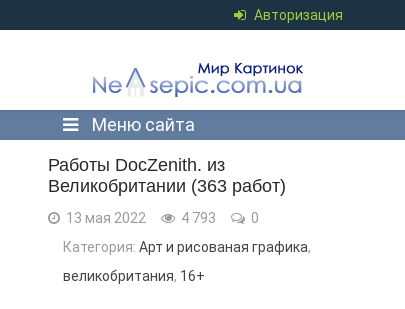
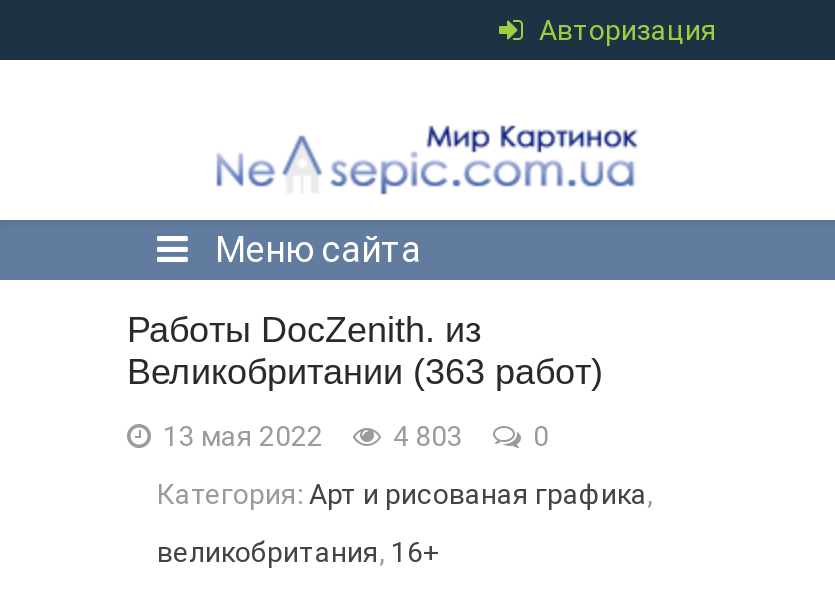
- 13 мая 2022 4 793 0
+ 13 мая 2022 4 803 0
